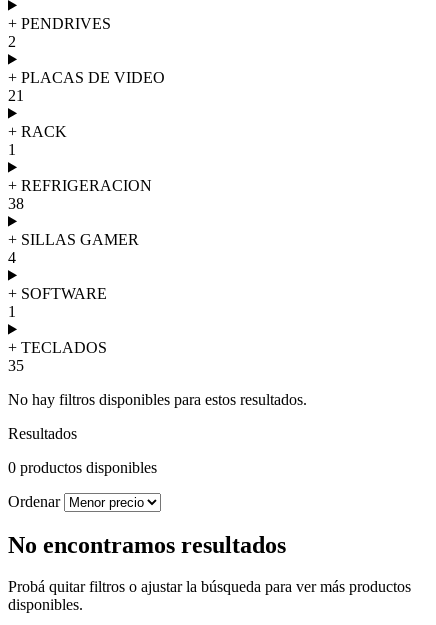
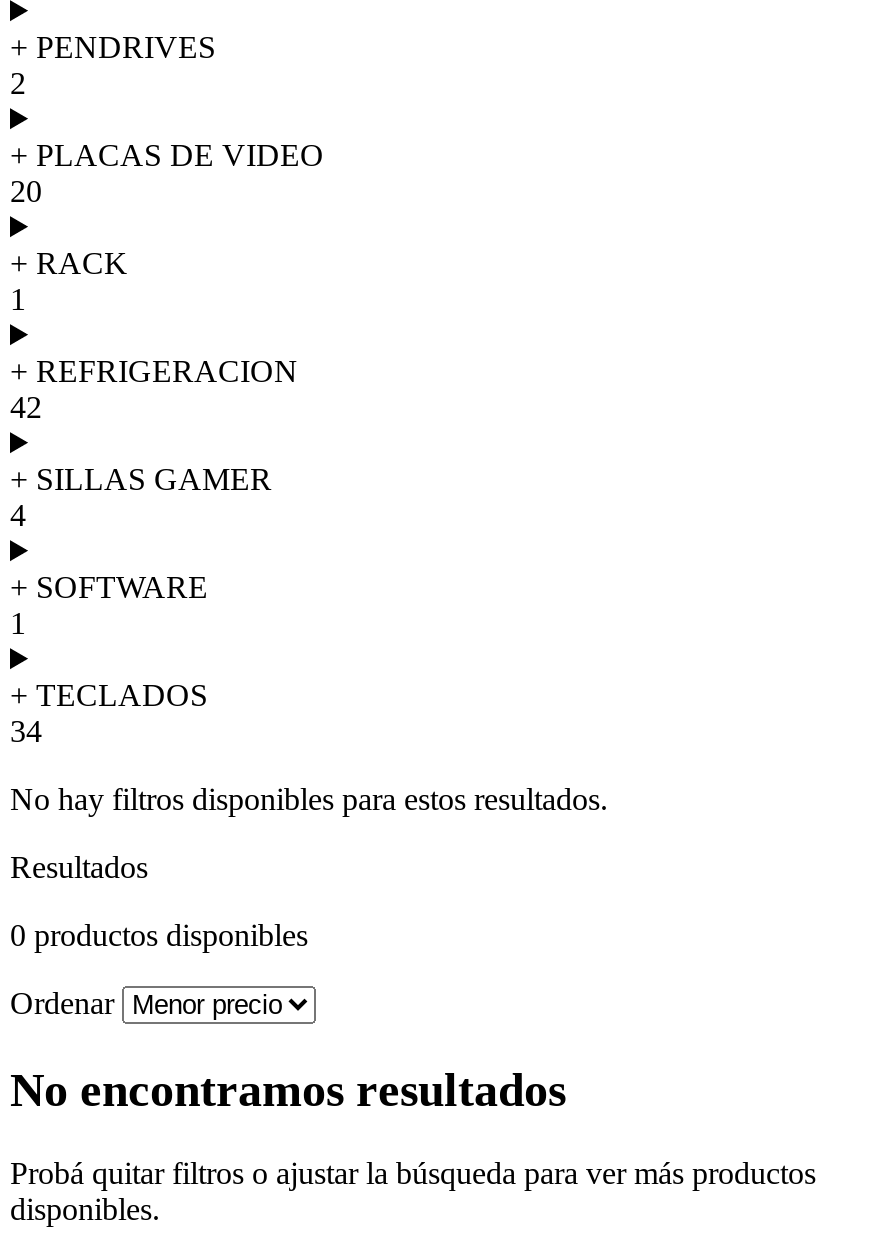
- 21
+ 20

- 38
+ 42

- 35
+ 34
